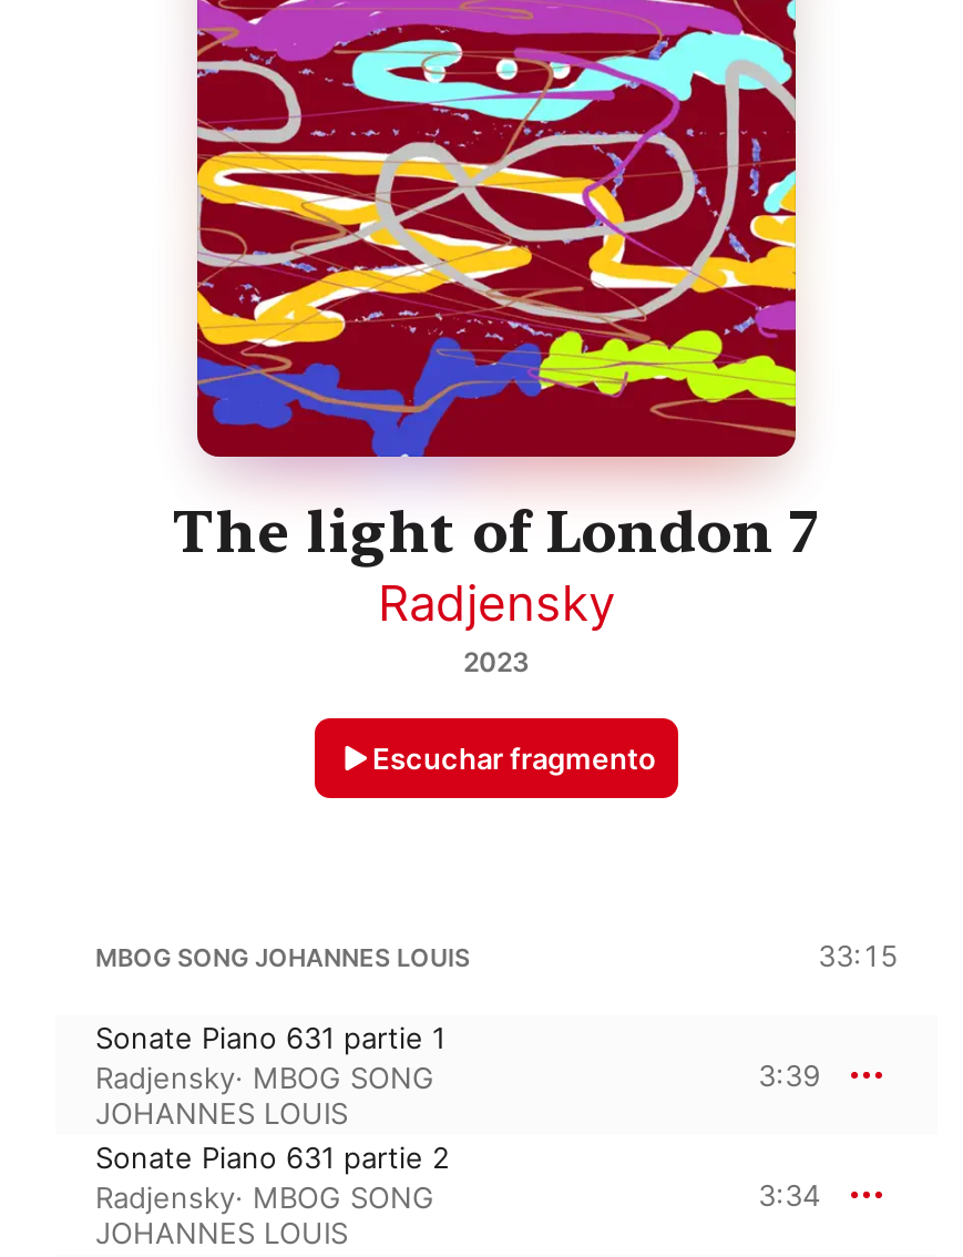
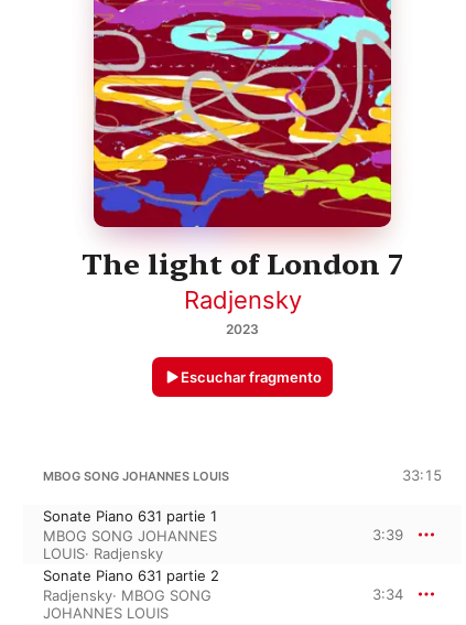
- Radjensky · MBOG SONG
- JOHANNES LOUIS
+ MBOG SONG JOHANNES
+ LOUIS · Radjensky
